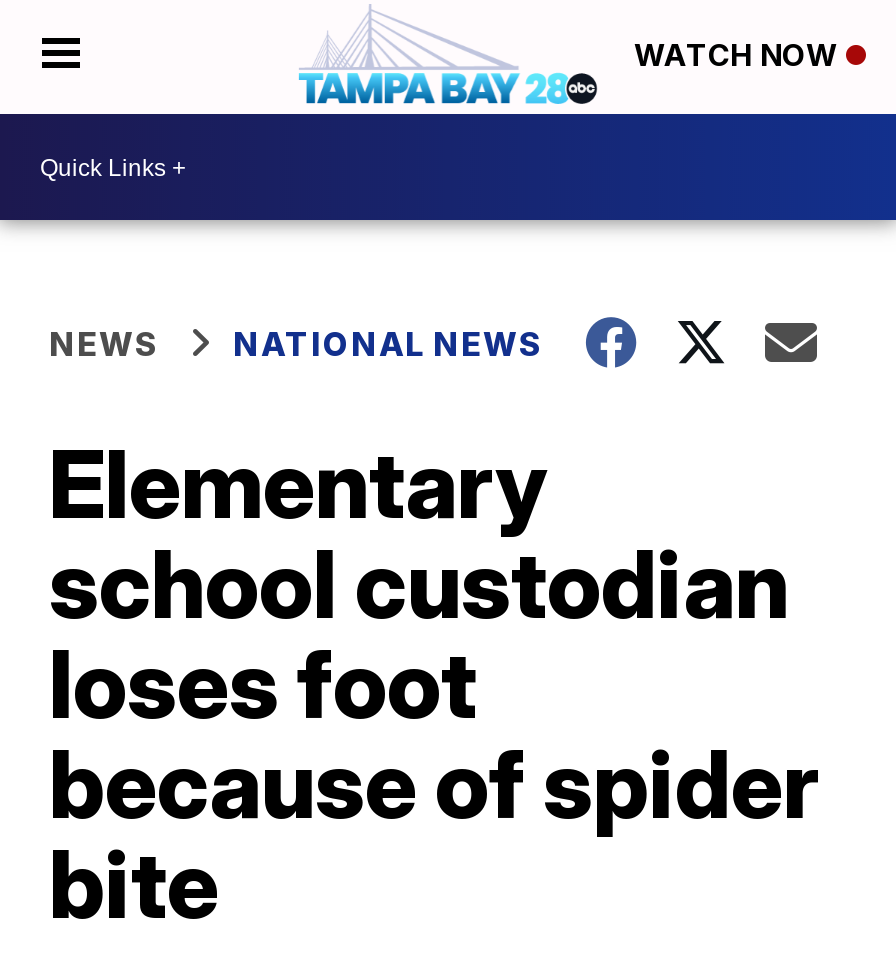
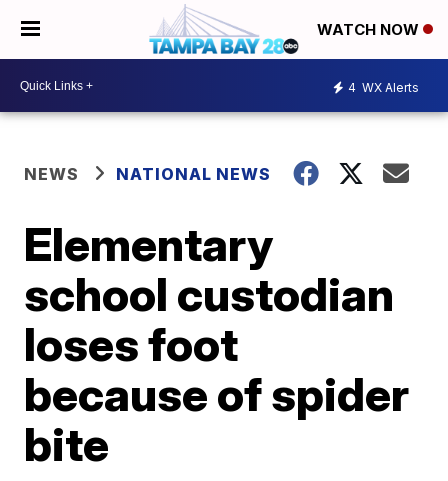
+ 4 WX Alerts
